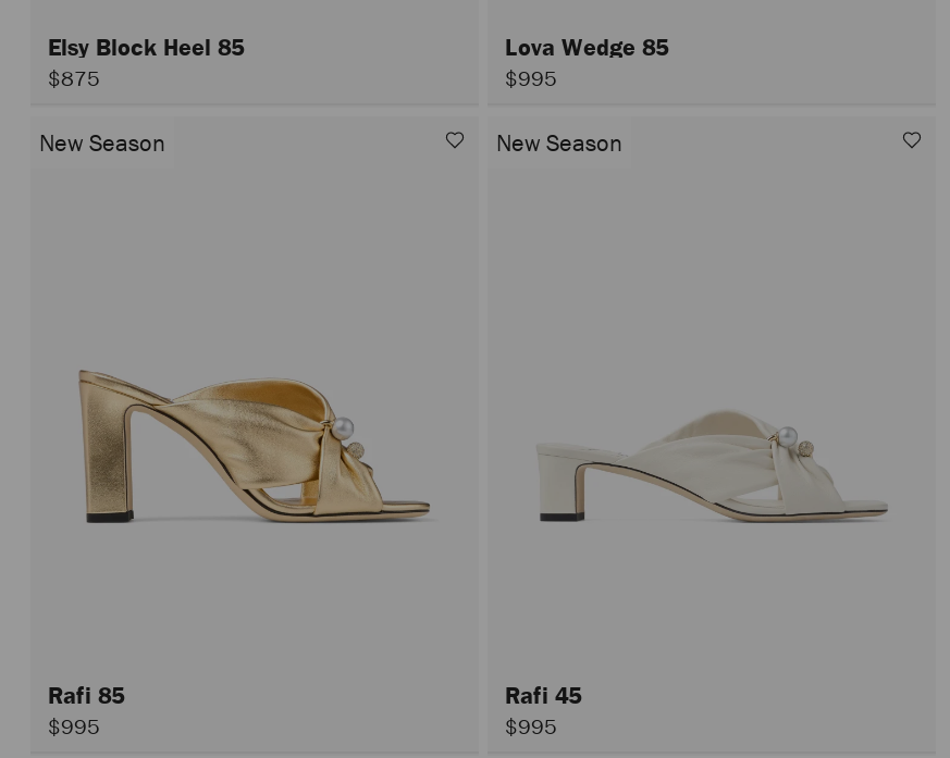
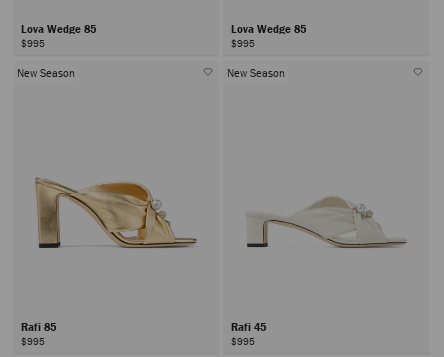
- Elsy Block Heel 85
- $875
+ Lova Wedge 85
+ $995
